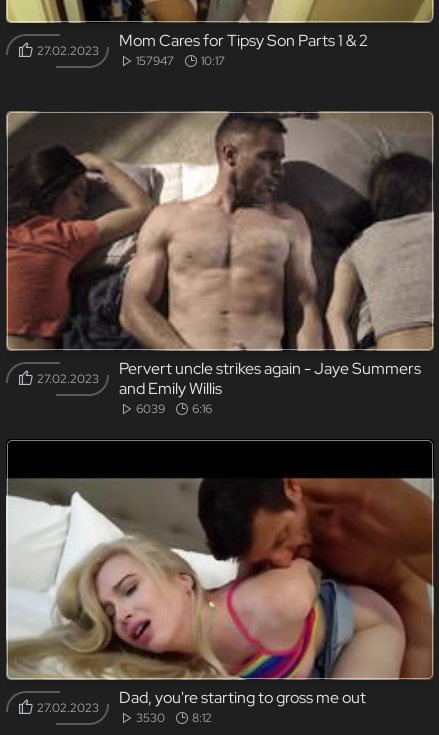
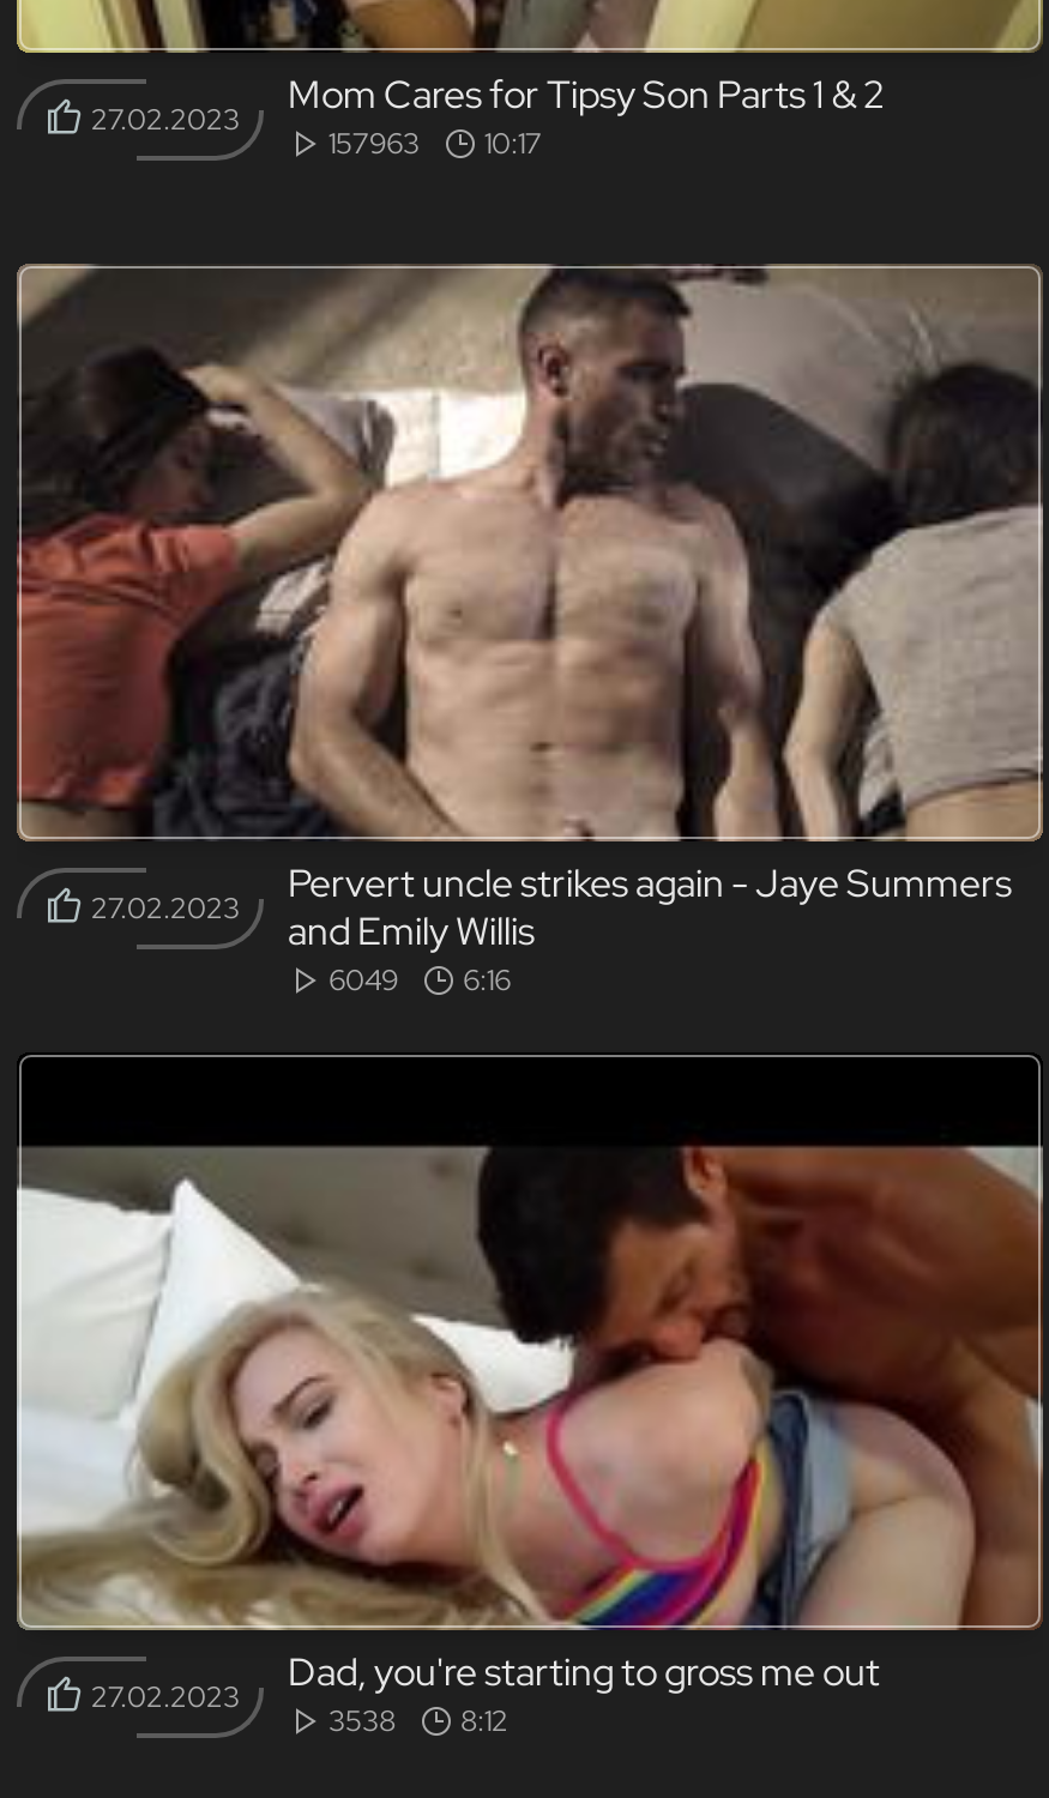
- 157947 10:17
+ 157963 10:17

- 6039 6:16
+ 6049 6:16

- 3530 8:12
+ 3538 8:12
